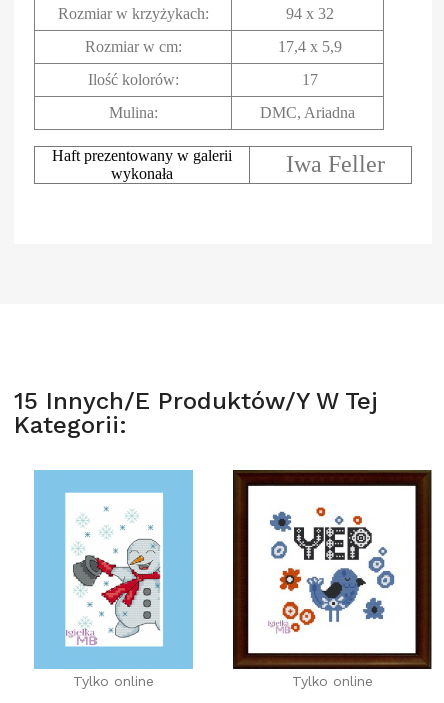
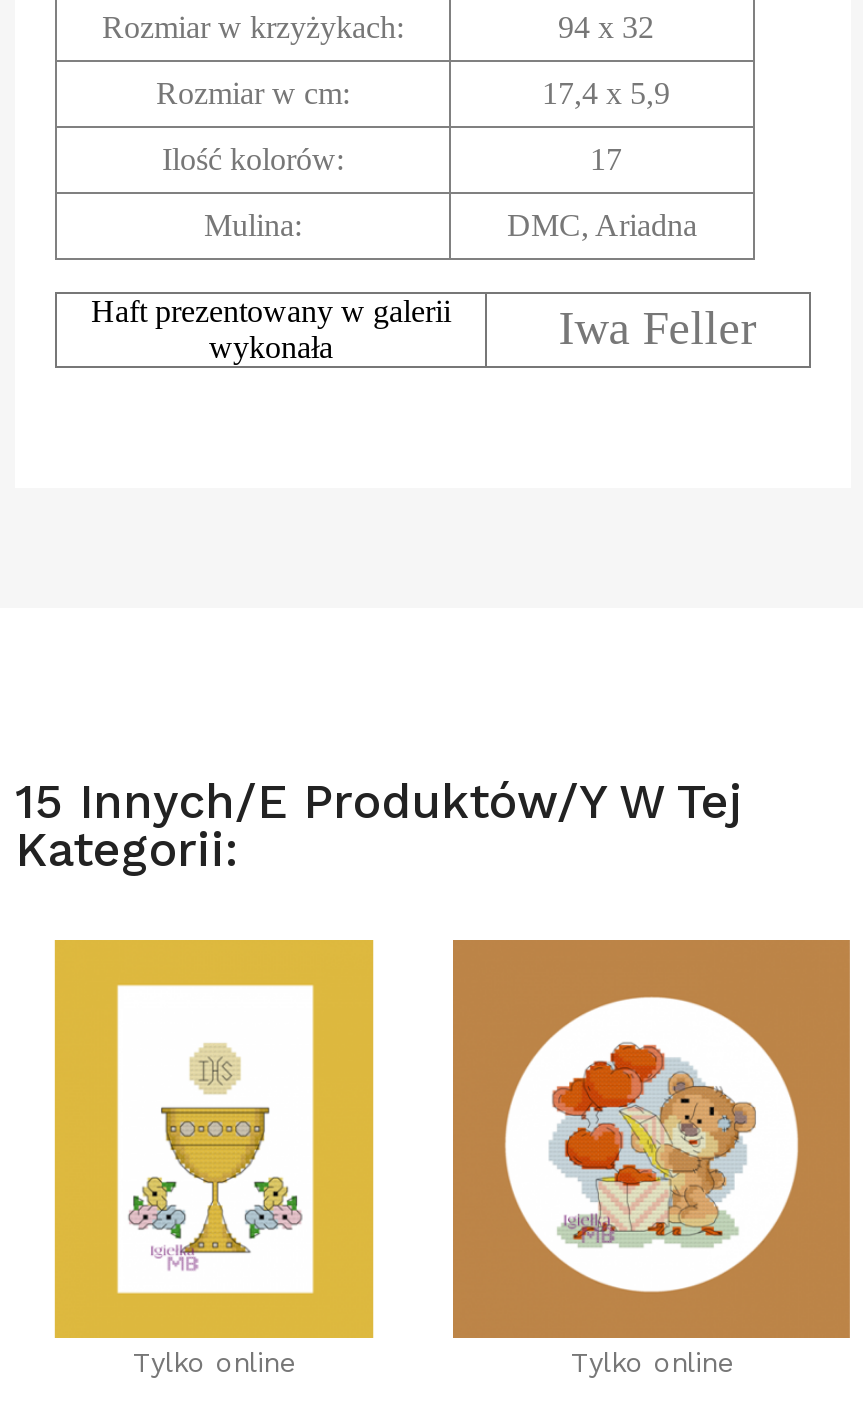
- [image]
+ [image]

- [image]
+ [image]
